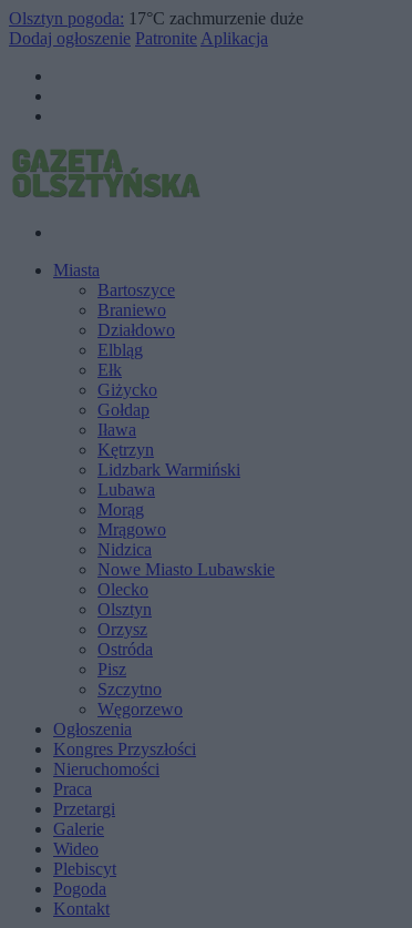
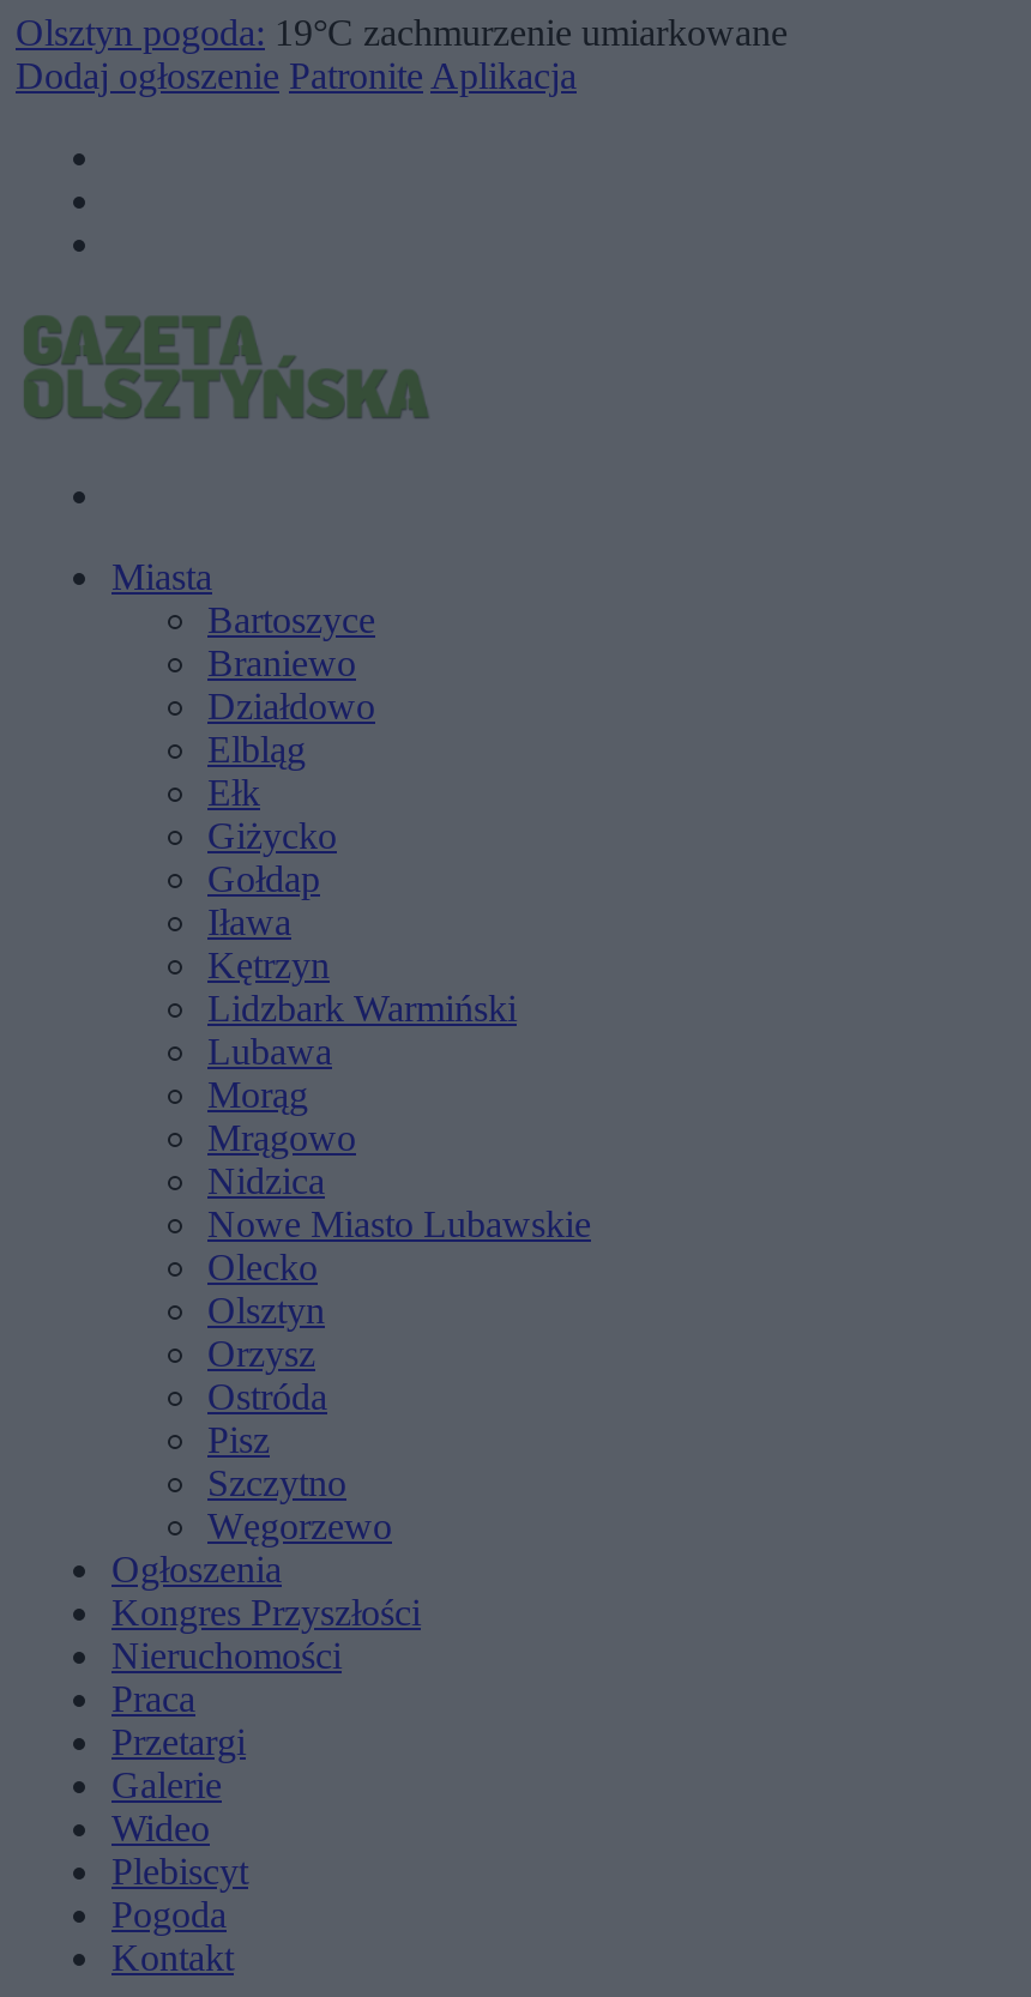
- Olsztyn pogoda: 17°C zachmurzenie duże
+ Olsztyn pogoda: 19°C zachmurzenie umiarkowane
